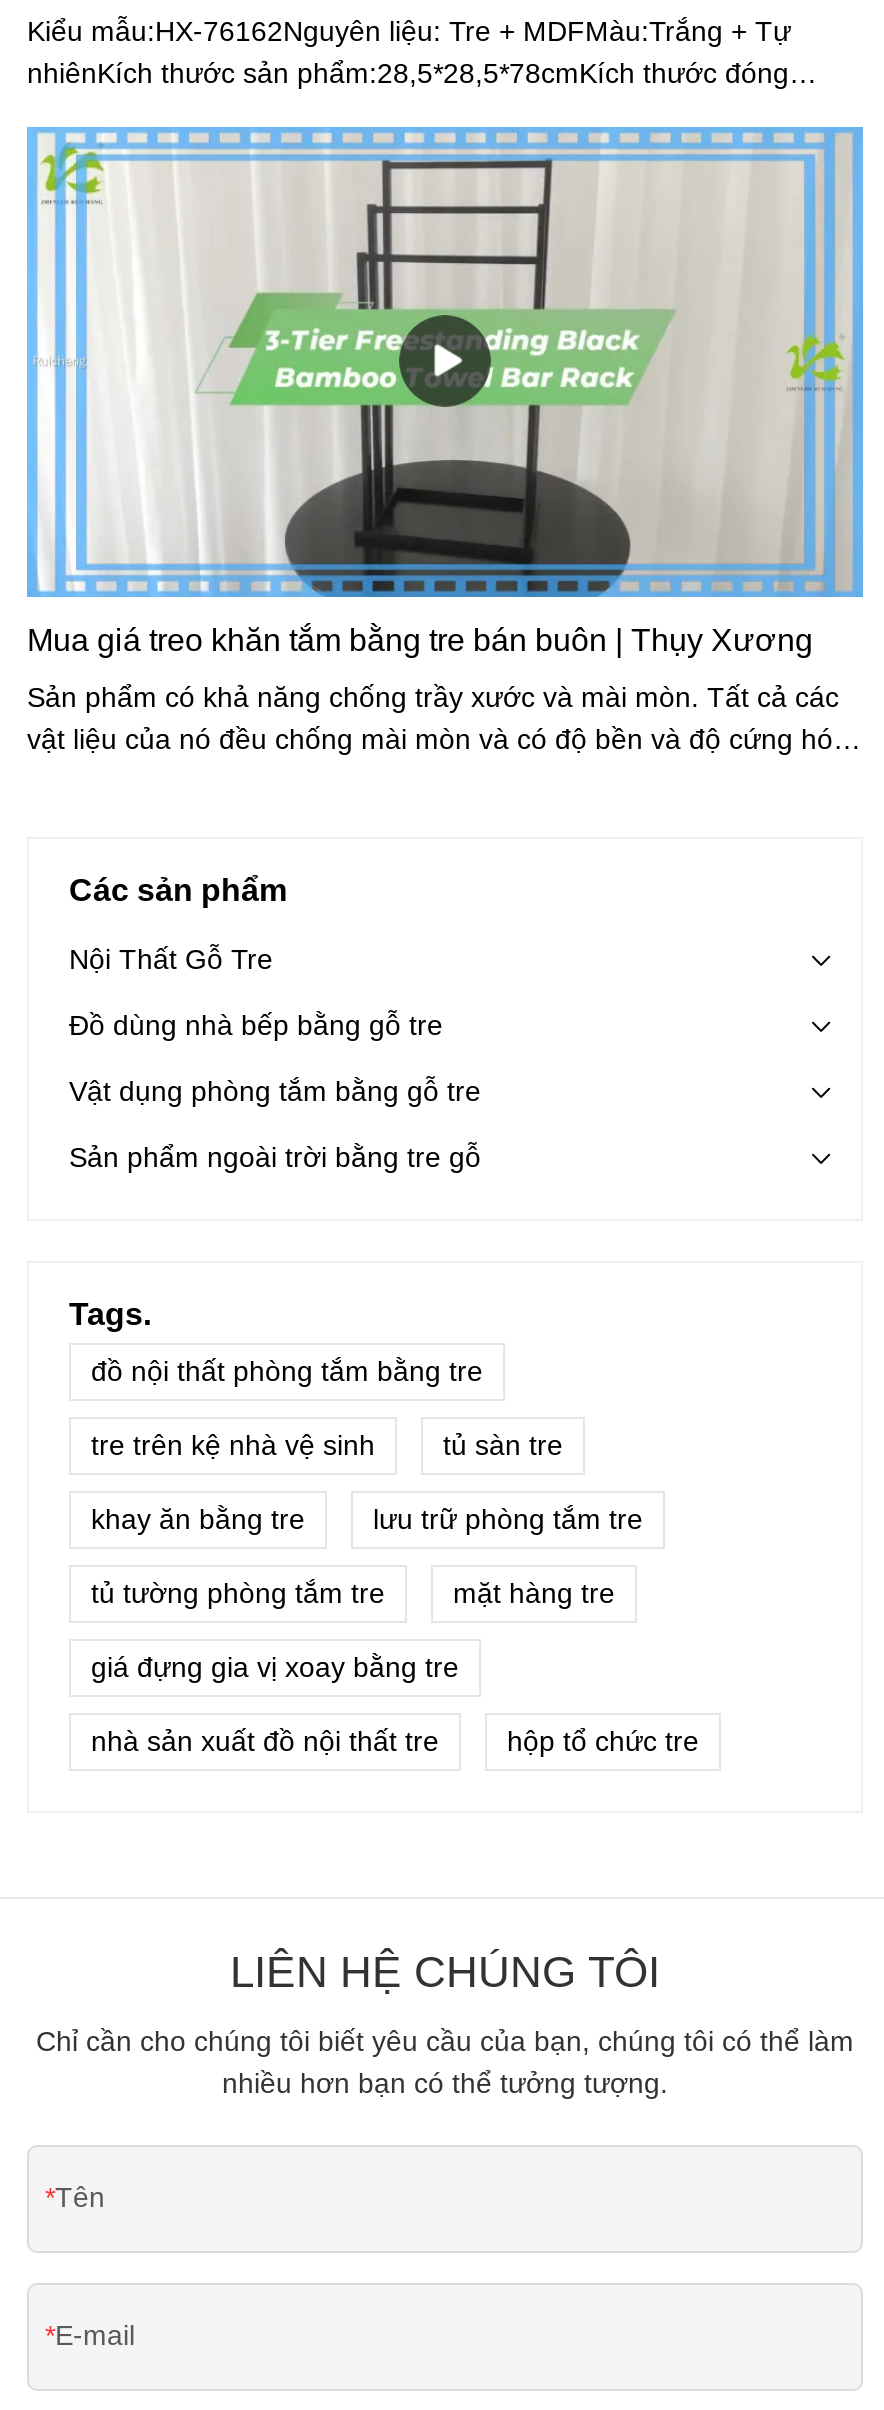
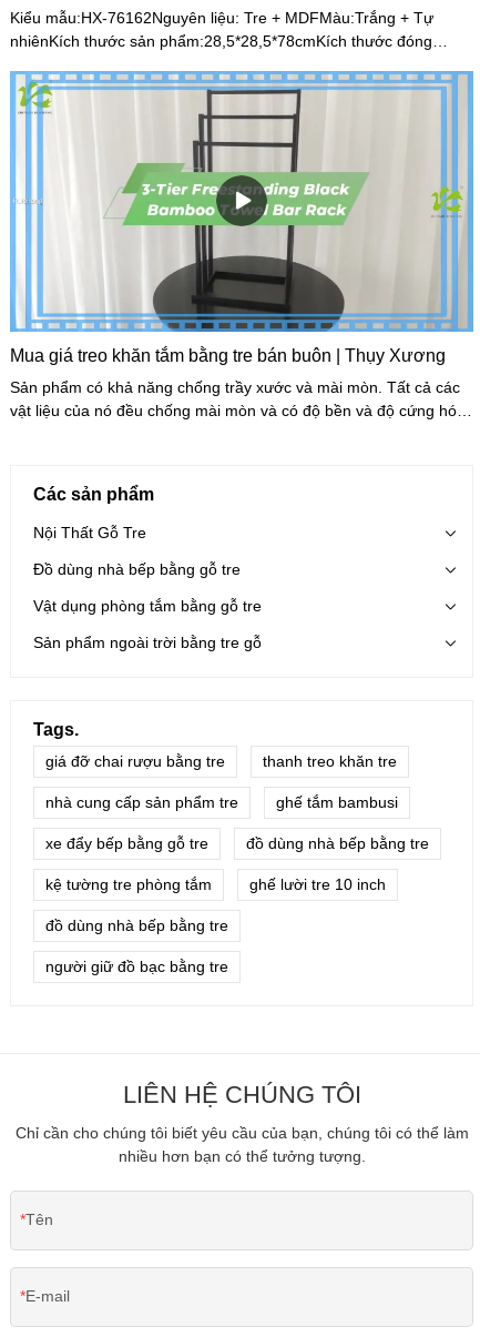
- đồ nội thất phòng tắm bằng tre
+ giá đỡ chai rượu bằng tre
+ thanh treo khăn tre

- tre trên kệ nhà vệ sinh
- tủ sàn tre
+ nhà cung cấp sản phẩm tre
+ ghế tắm bambusi

- khay ăn bằng tre
- lưu trữ phòng tắm tre
+ xe đẩy bếp bằng gỗ tre
+ đồ dùng nhà bếp bằng tre

- tủ tường phòng tắm tre
- mặt hàng tre
+ kệ tường tre phòng tắm
+ ghế lười tre 10 inch

- giá đựng gia vị xoay bằng tre
+ đồ dùng nhà bếp bằng tre

- nhà sản xuất đồ nội thất tre
- hộp tổ chức tre
+ người giữ đồ bạc bằng tre
